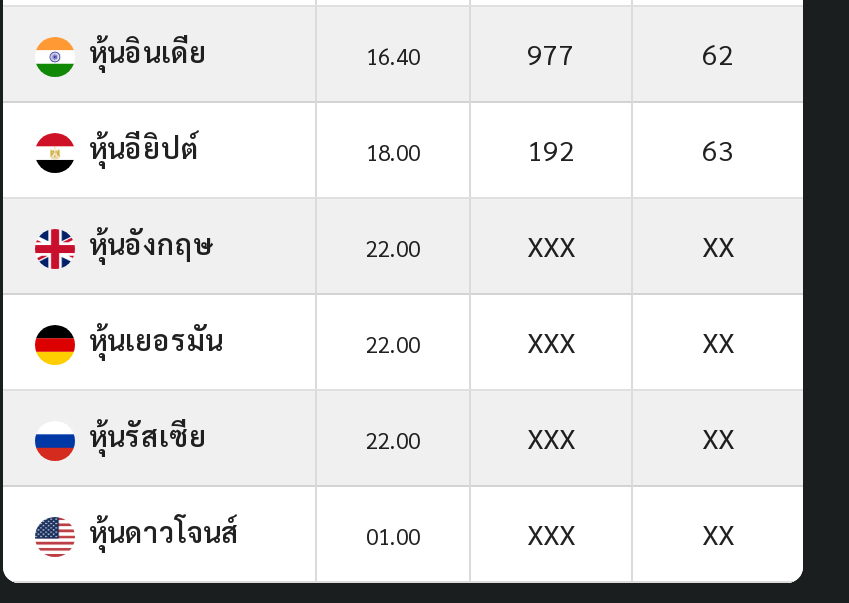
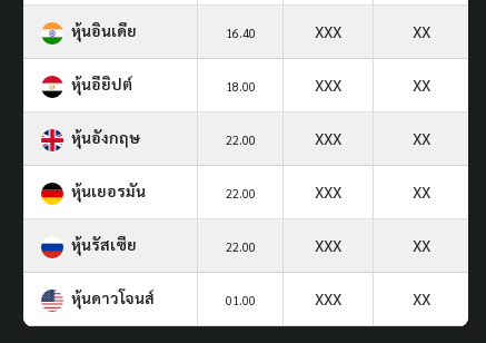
- 977
- 62
+ XXX
+ XX

- 192
- 63
+ XXX
+ XX
